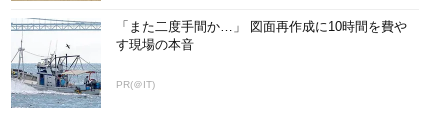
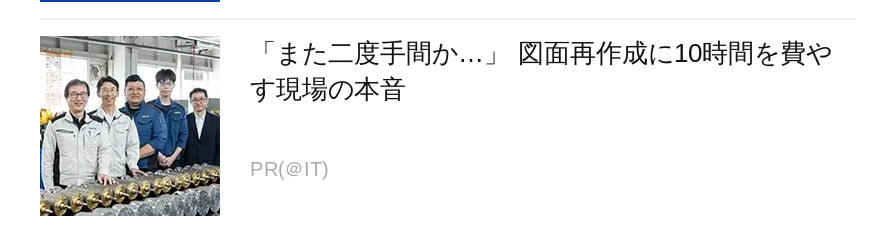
- [image]
+ [image]
